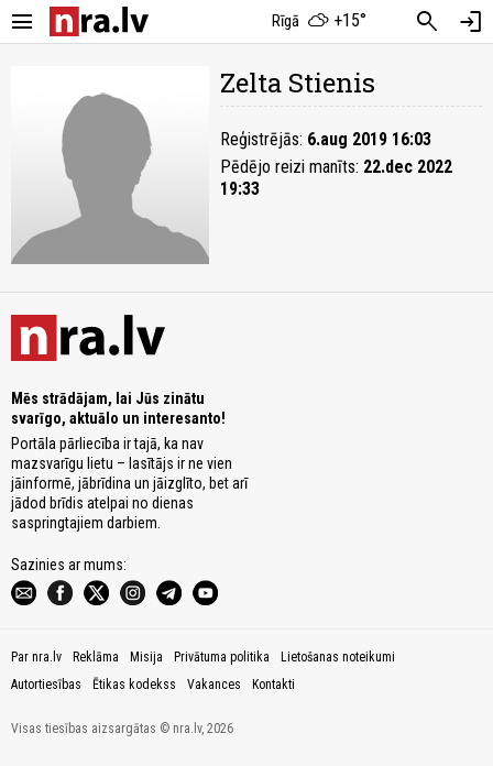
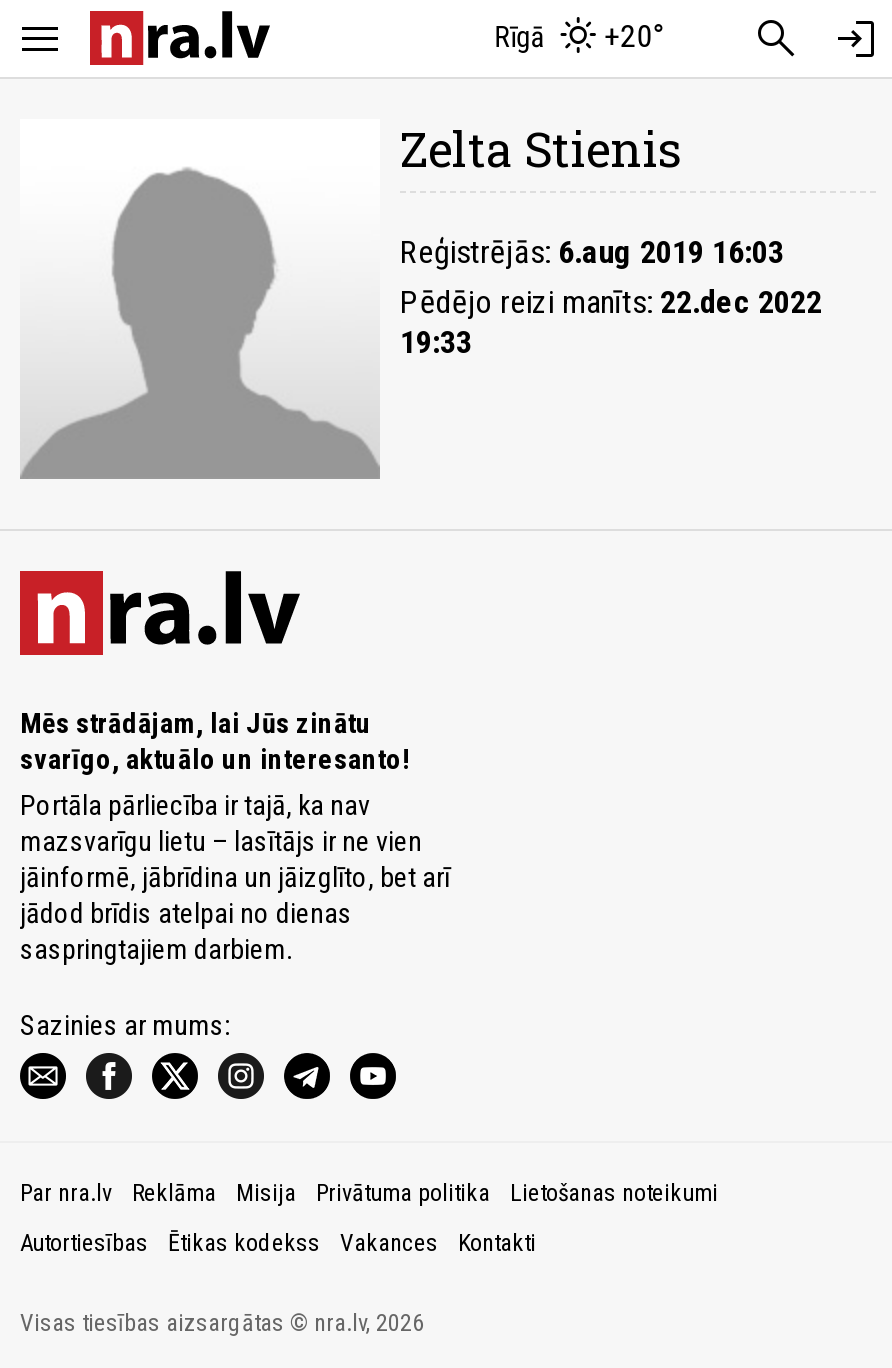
- Rīgā +15°
+ Rīgā +20°
